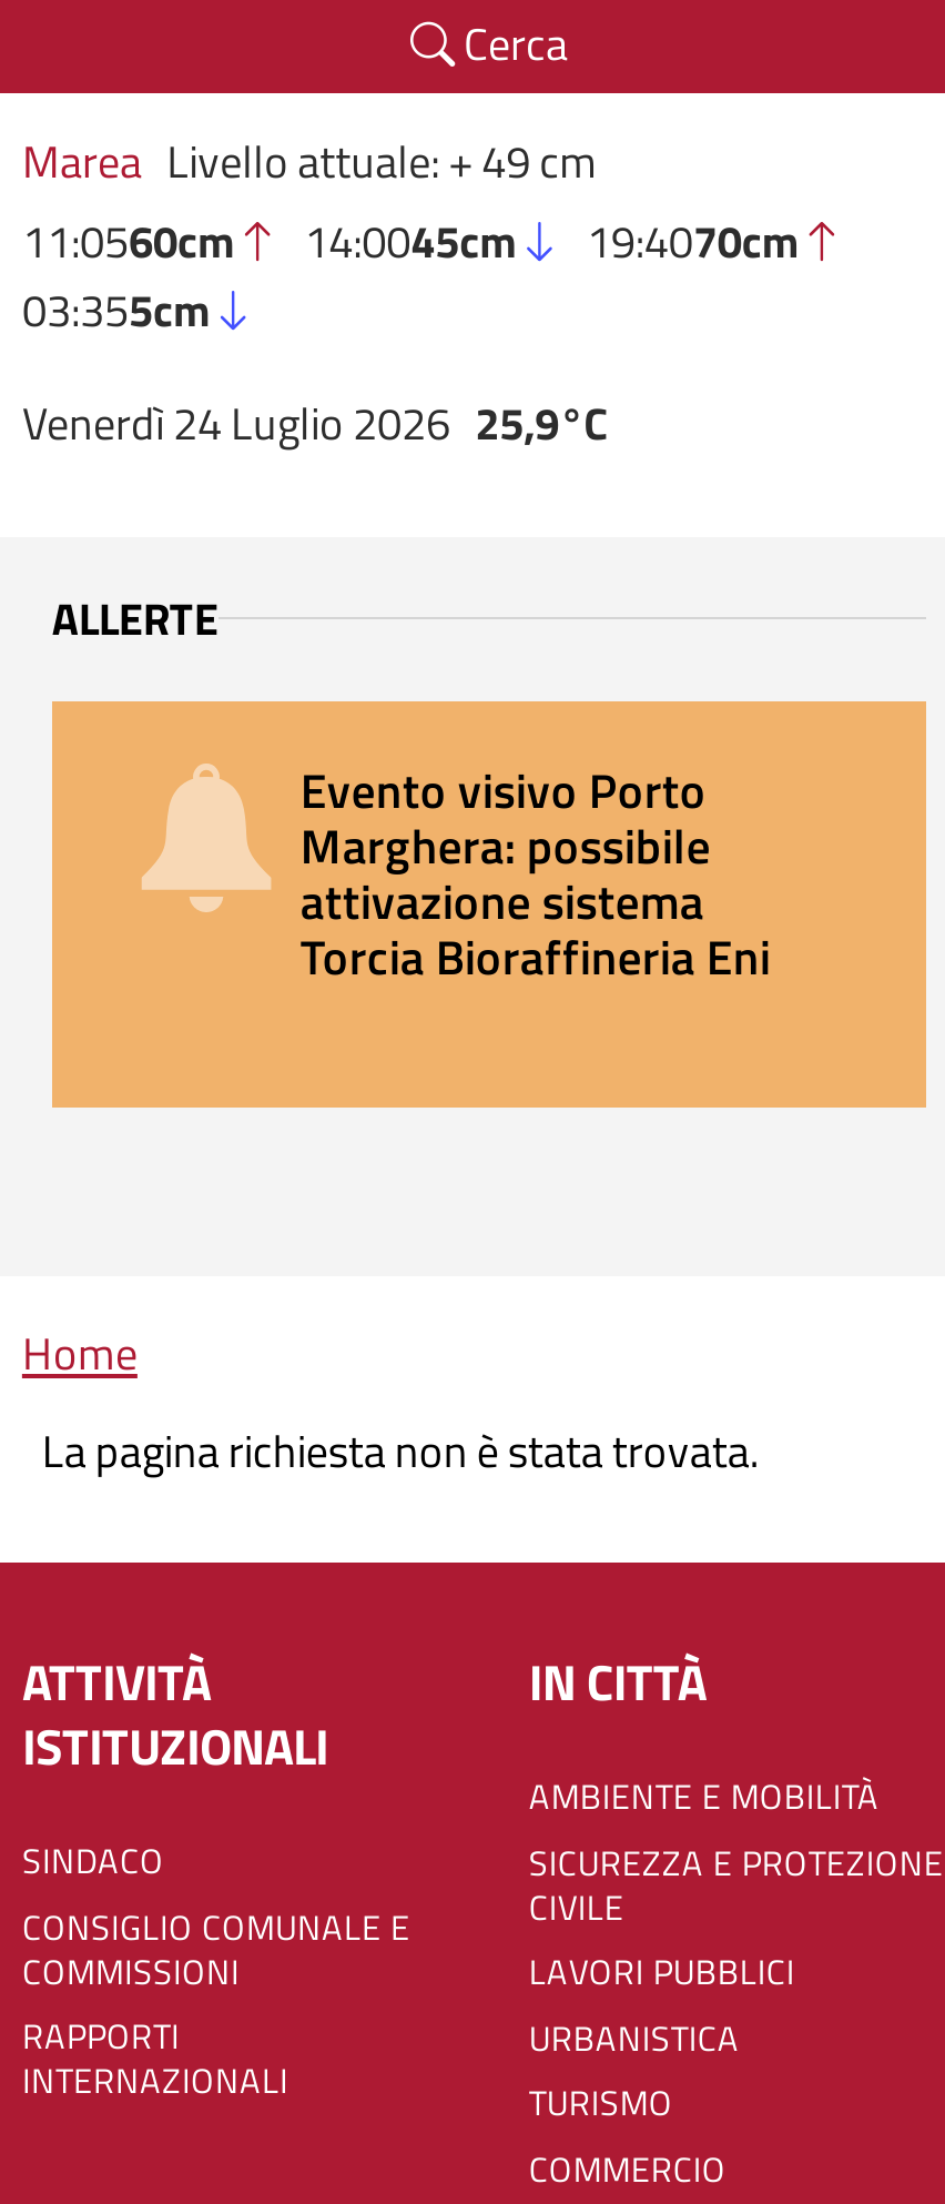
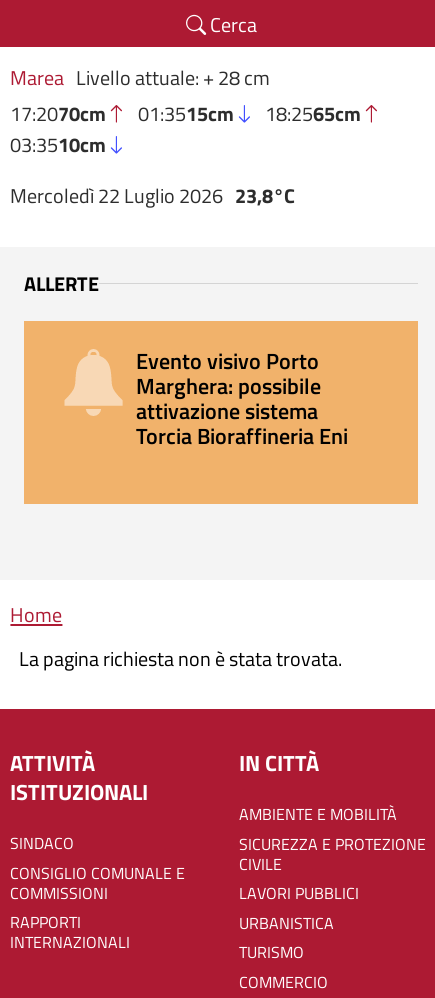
- Marea Livello attuale: + 49 cm
- 11:0560cm
- 14:0045cm
- 19:4070cm
- 03:355cm
+ Marea Livello attuale: + 28 cm
+ 17:2070cm
+ 01:3515cm
+ 18:2565cm
+ 03:3510cm

- Venerdì 24 Luglio 2026 25,9°C
+ Mercoledì 22 Luglio 2026 23,8°C
